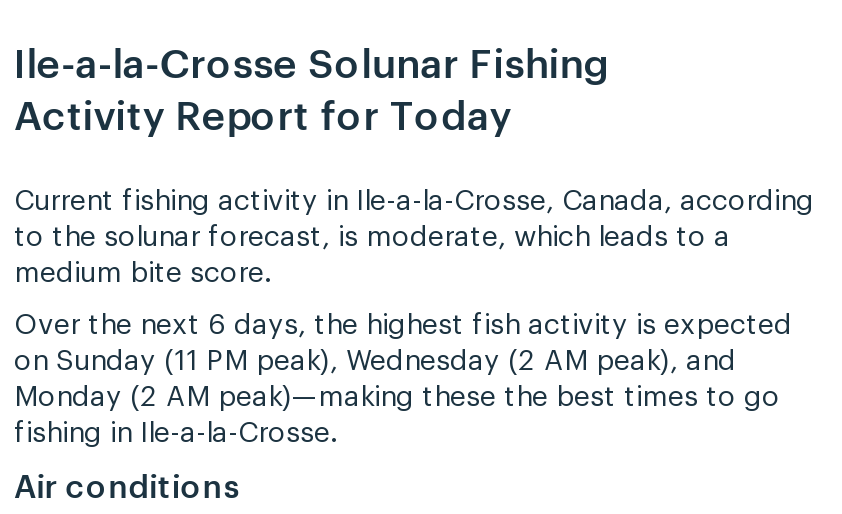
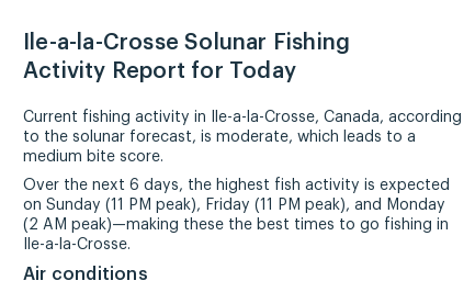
- on Sunday (11 PM peak), Wednesday (2 AM peak), and
- Monday (2 AM peak)—making these the best times to go
- fishing in Ile-a-la-Crosse.
+ on Sunday (11 PM peak), Friday (11 PM peak), and Monday
+ (2 AM peak)—making these the best times to go fishing in
+ Ile-a-la-Crosse.
